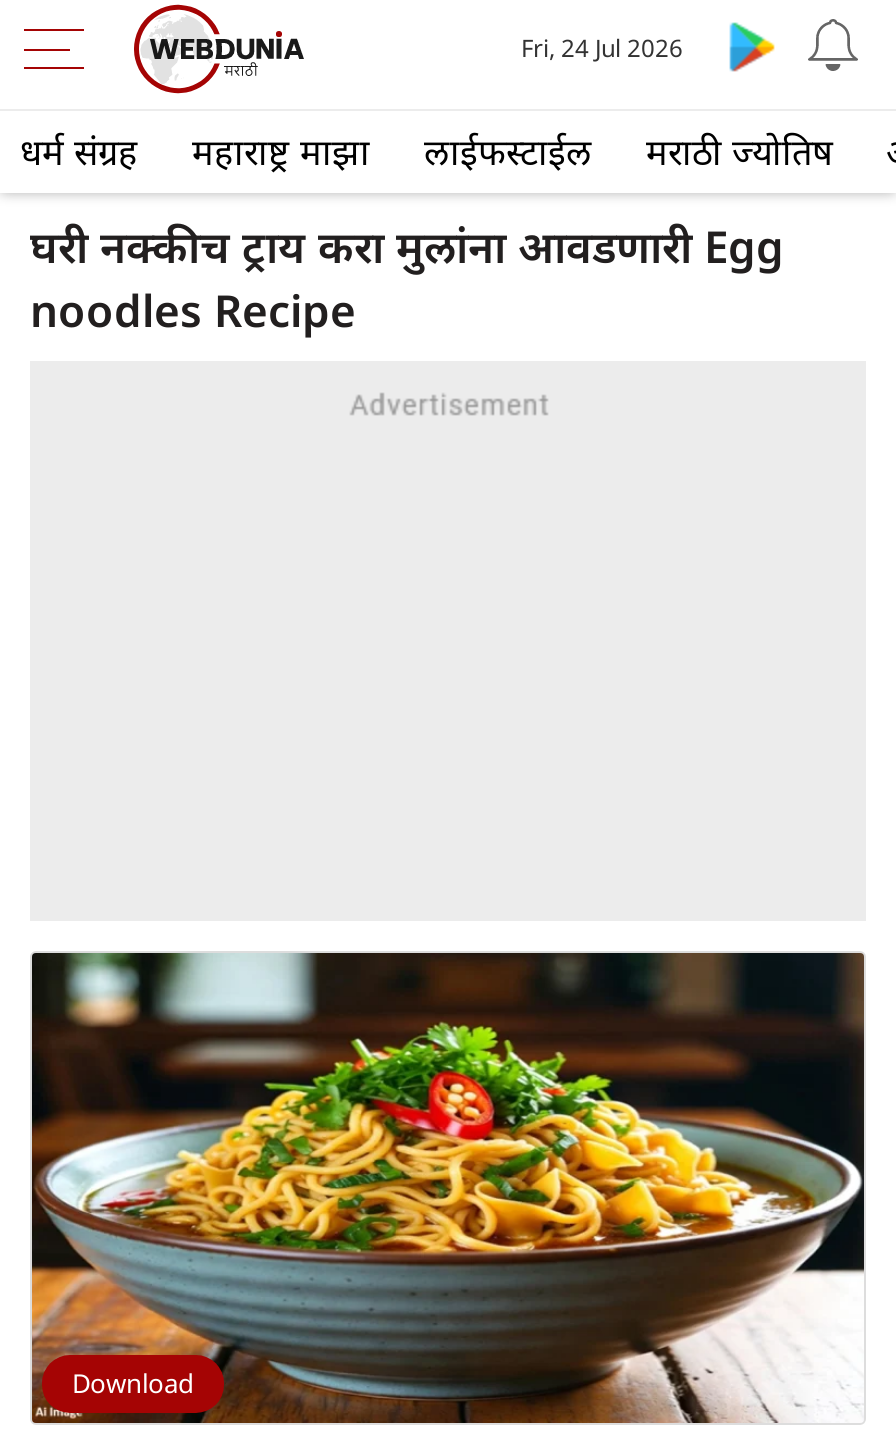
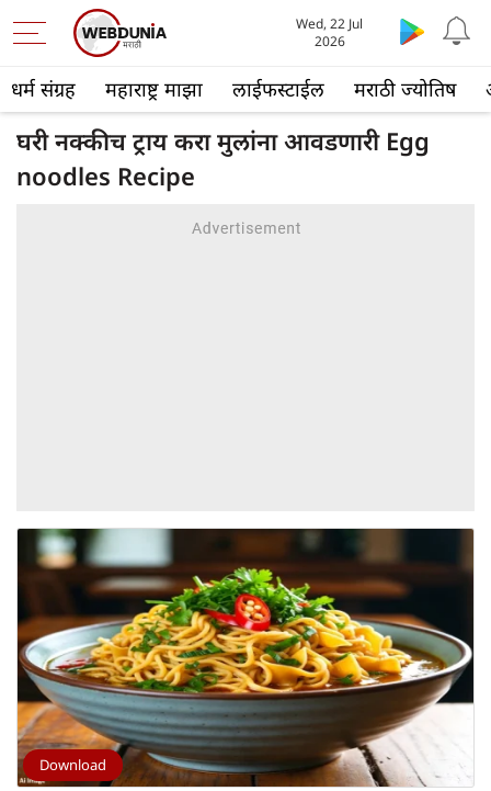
- Fri, 24 Jul 2026
+ Wed, 22 Jul
+ 2026
